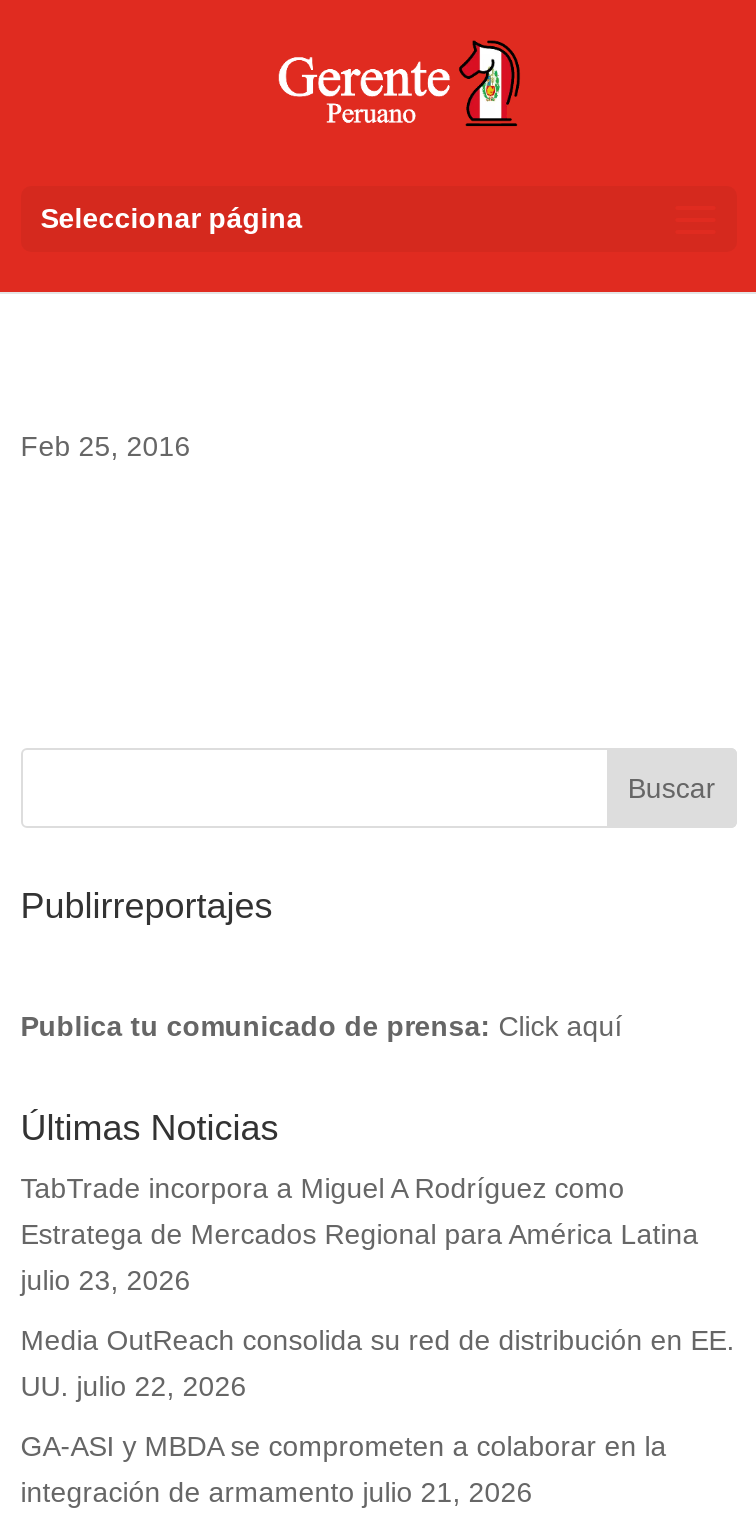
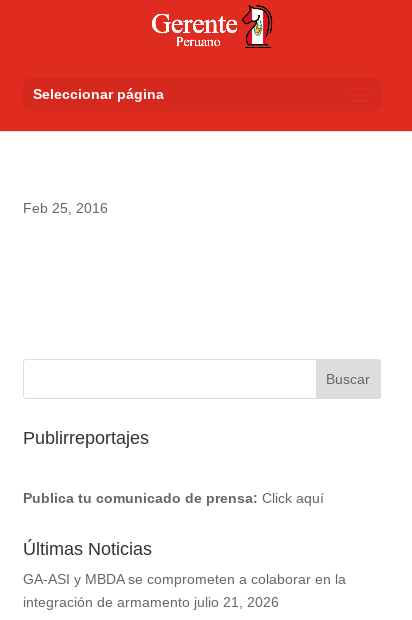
- TabTrade incorpora a Miguel A Rodríguez como
- Estratega de Mercados Regional para América Latina
- julio 23, 2026
- Media OutReach consolida su red de distribución en EE.
- UU. julio 22, 2026
